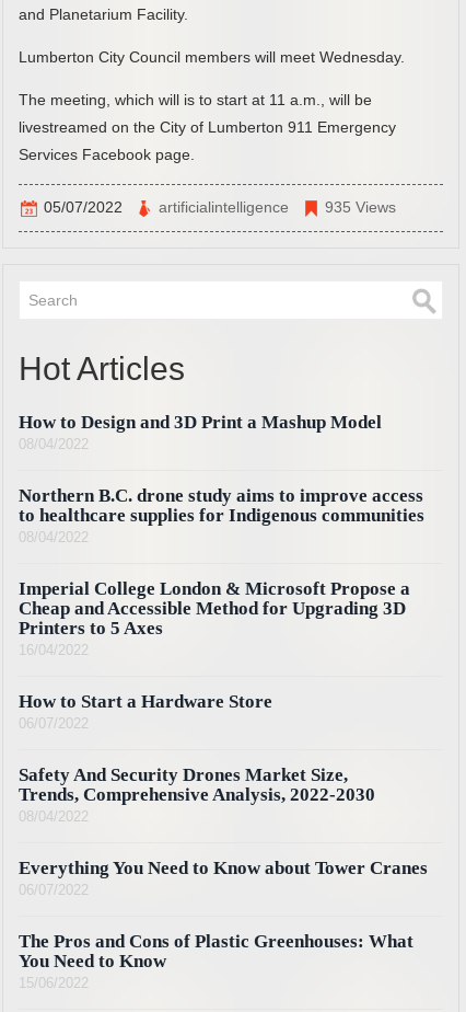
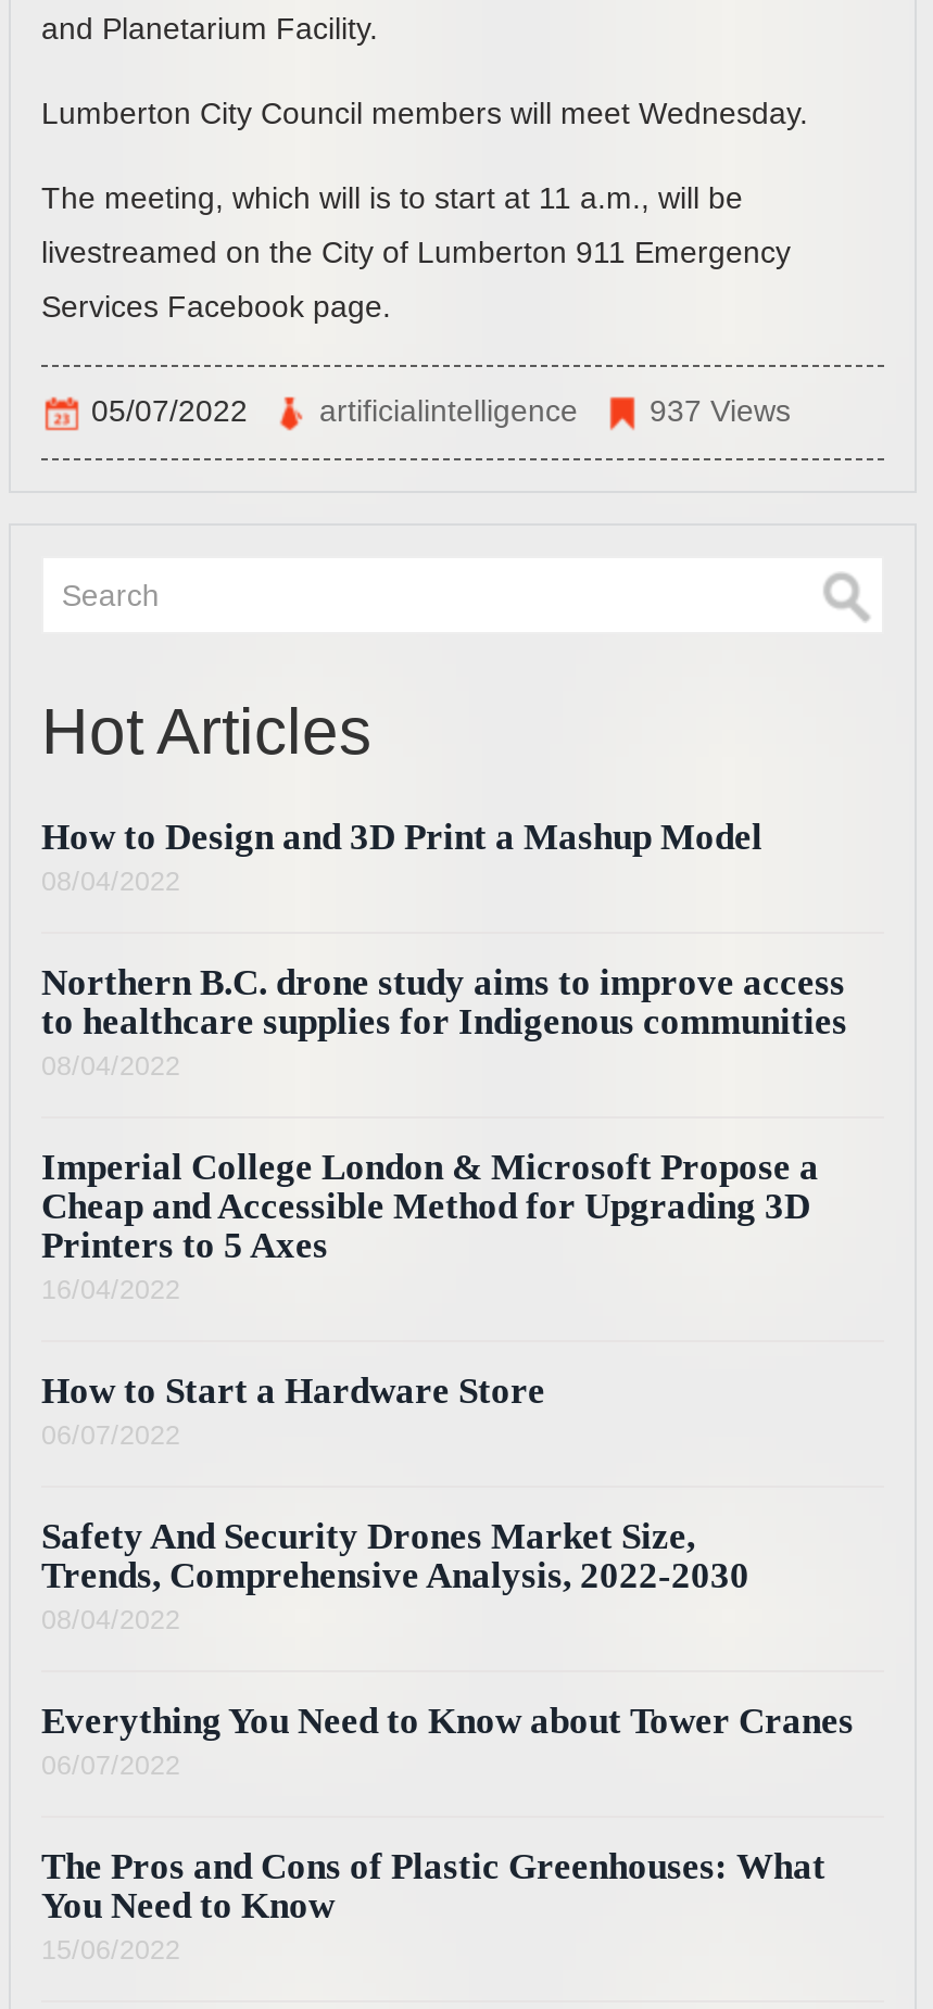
- 935 Views
+ 937 Views
